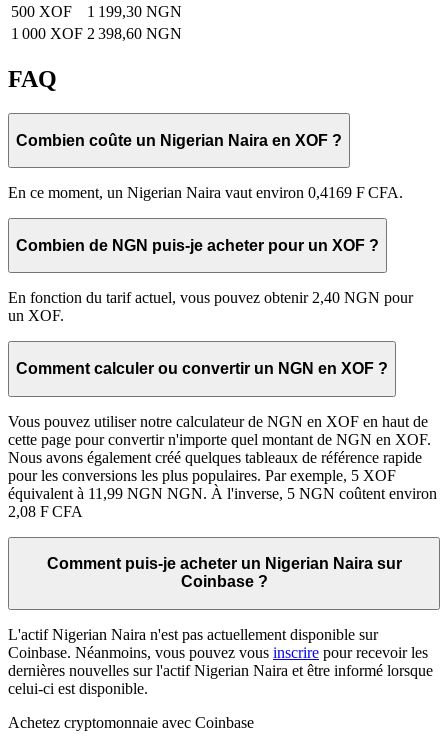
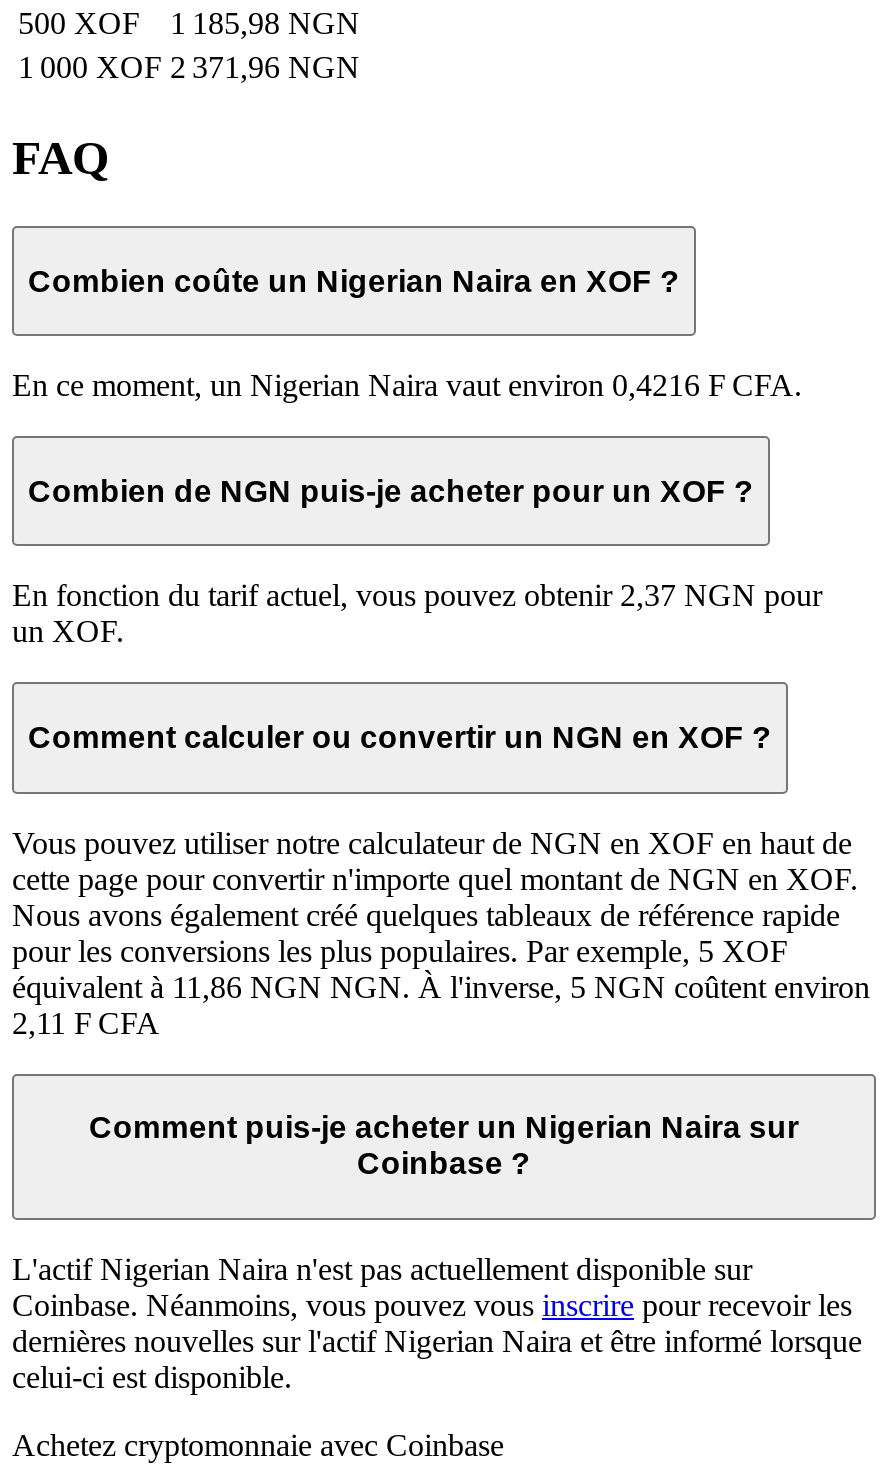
- 500 XOF 1 199,30 NGN
+ 500 XOF 1 185,98 NGN

- 1 000 XOF 2 398,60 NGN
+ 1 000 XOF 2 371,96 NGN

- En ce moment, un Nigerian Naira vaut environ 0,4169 F CFA.
+ En ce moment, un Nigerian Naira vaut environ 0,4216 F CFA.

- En fonction du tarif actuel, vous pouvez obtenir 2,40 NGN pour
+ En fonction du tarif actuel, vous pouvez obtenir 2,37 NGN pour

- équivalent à 11,99 NGN NGN. À l'inverse, 5 NGN coûtent environ
+ équivalent à 11,86 NGN NGN. À l'inverse, 5 NGN coûtent environ

- 2,08 F CFA
+ 2,11 F CFA
